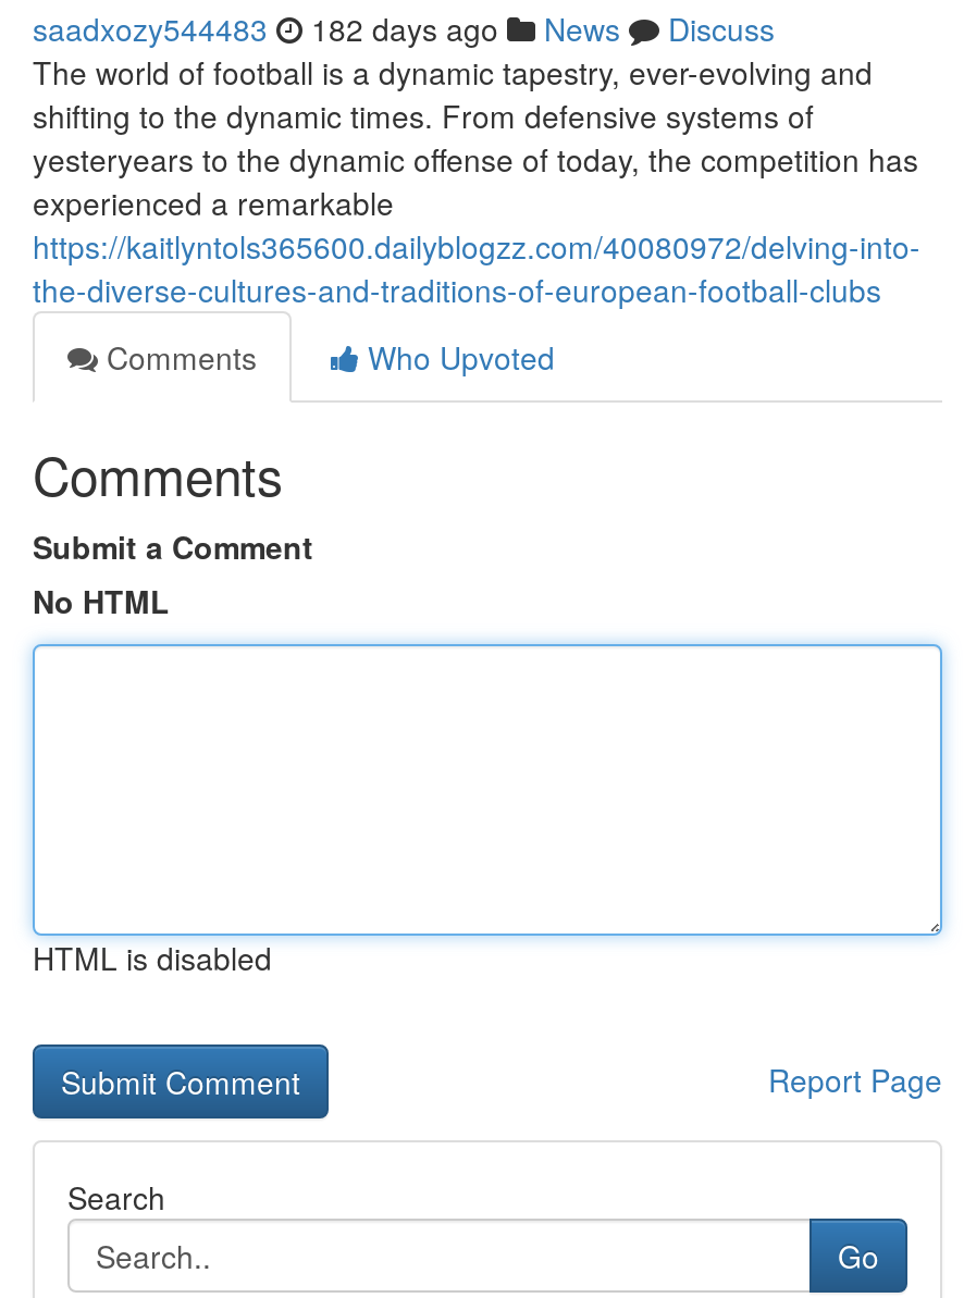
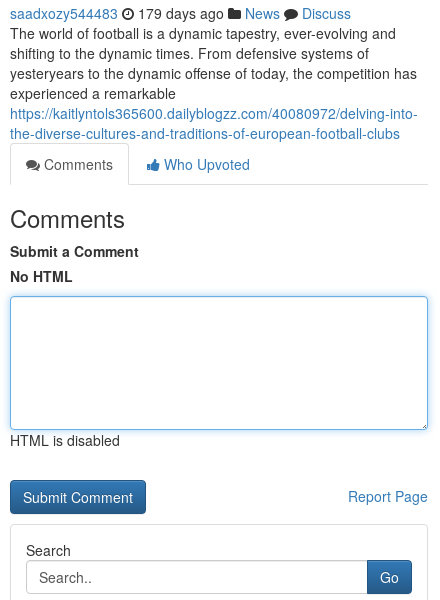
- saadxozy544483 182 days ago News Discuss
+ saadxozy544483 179 days ago News Discuss
